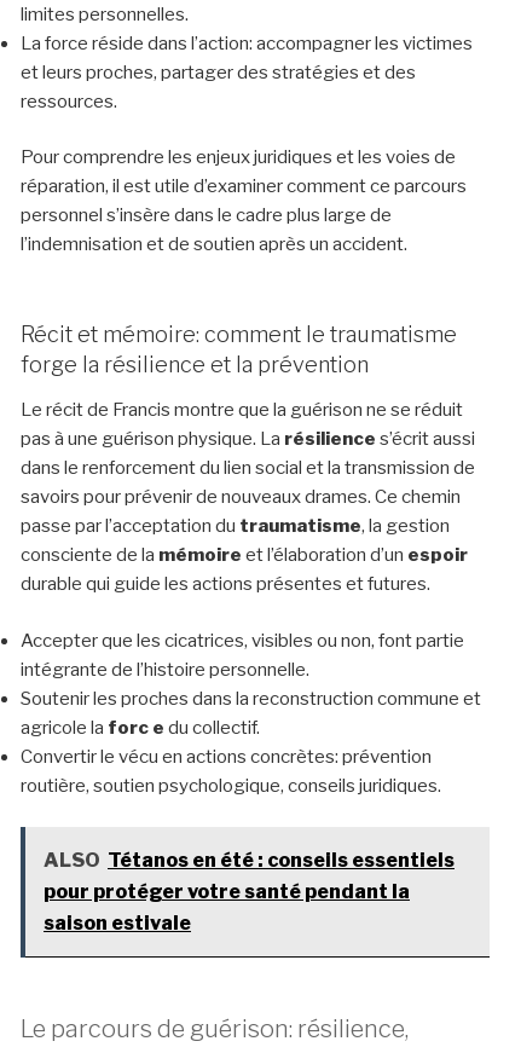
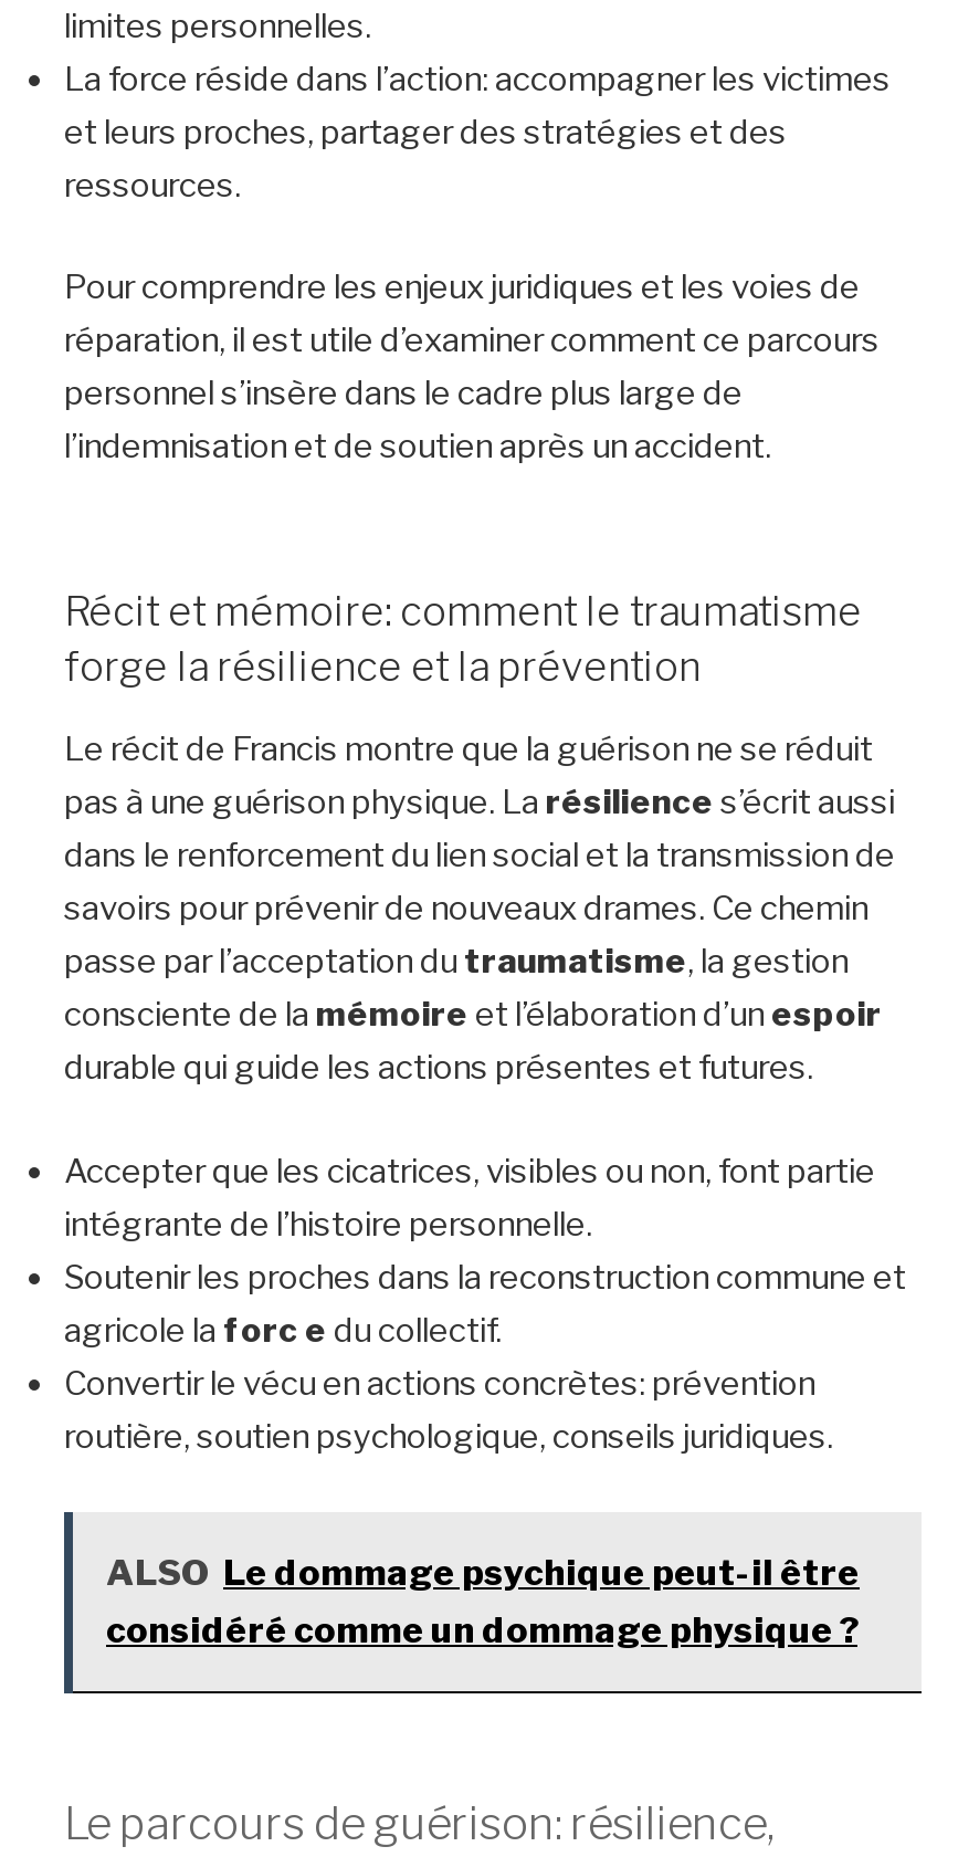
- ALSO Tétanos en été : conseils essentiels
- pour protéger votre santé pendant la
- saison estivale
+ ALSO Le dommage psychique peut-il être
+ considéré comme un dommage physique ?
